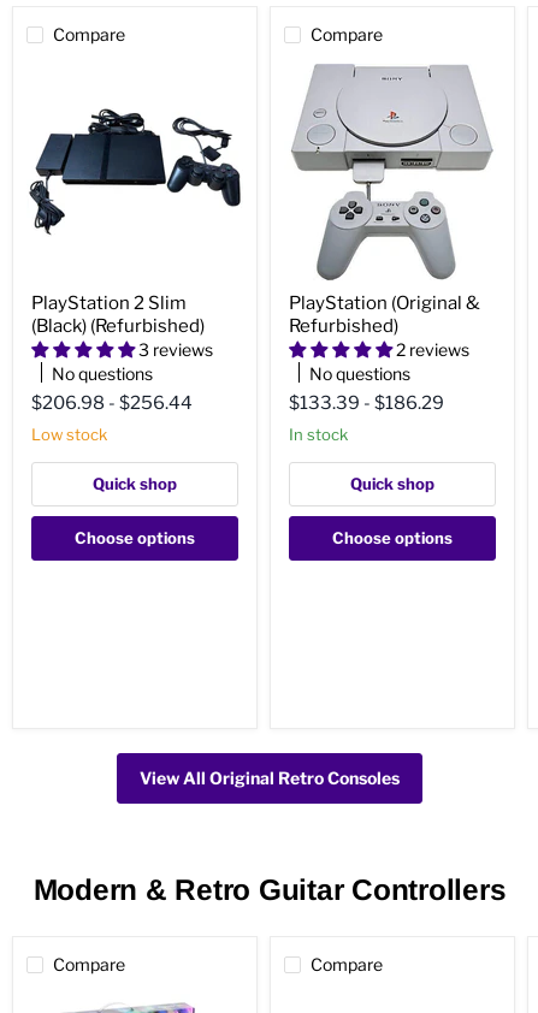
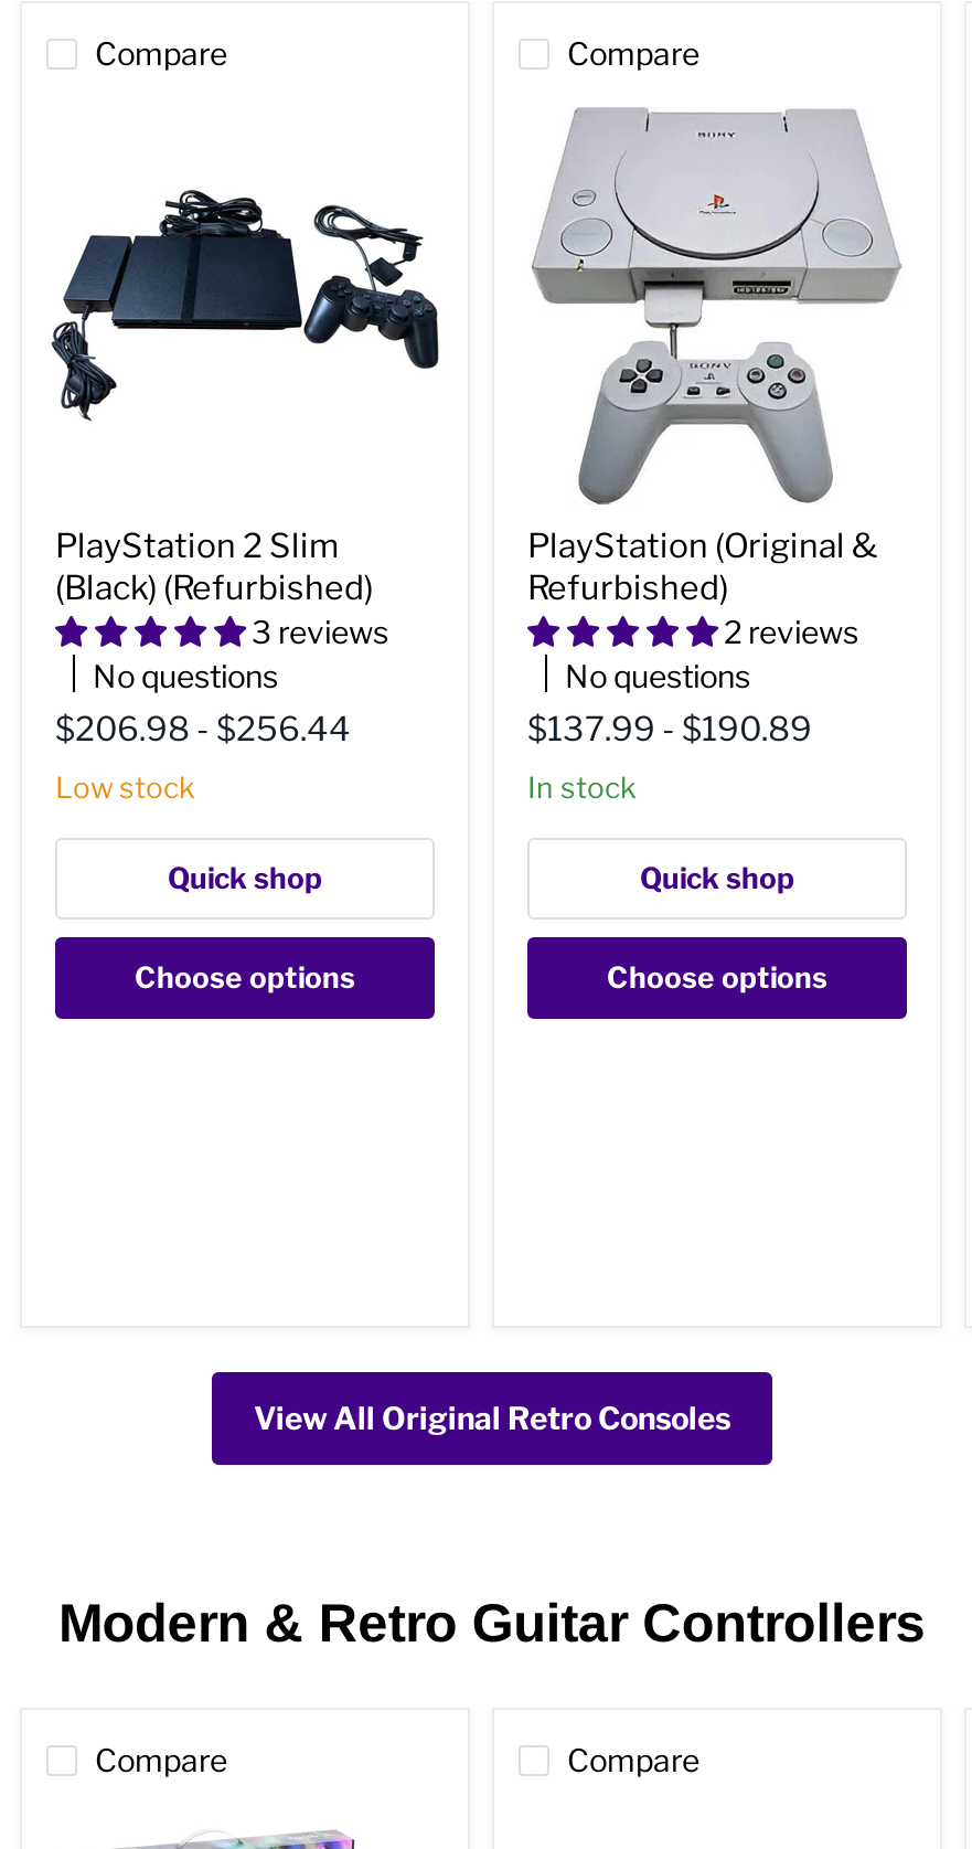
- $133.39 - $186.29
+ $137.99 - $190.89
